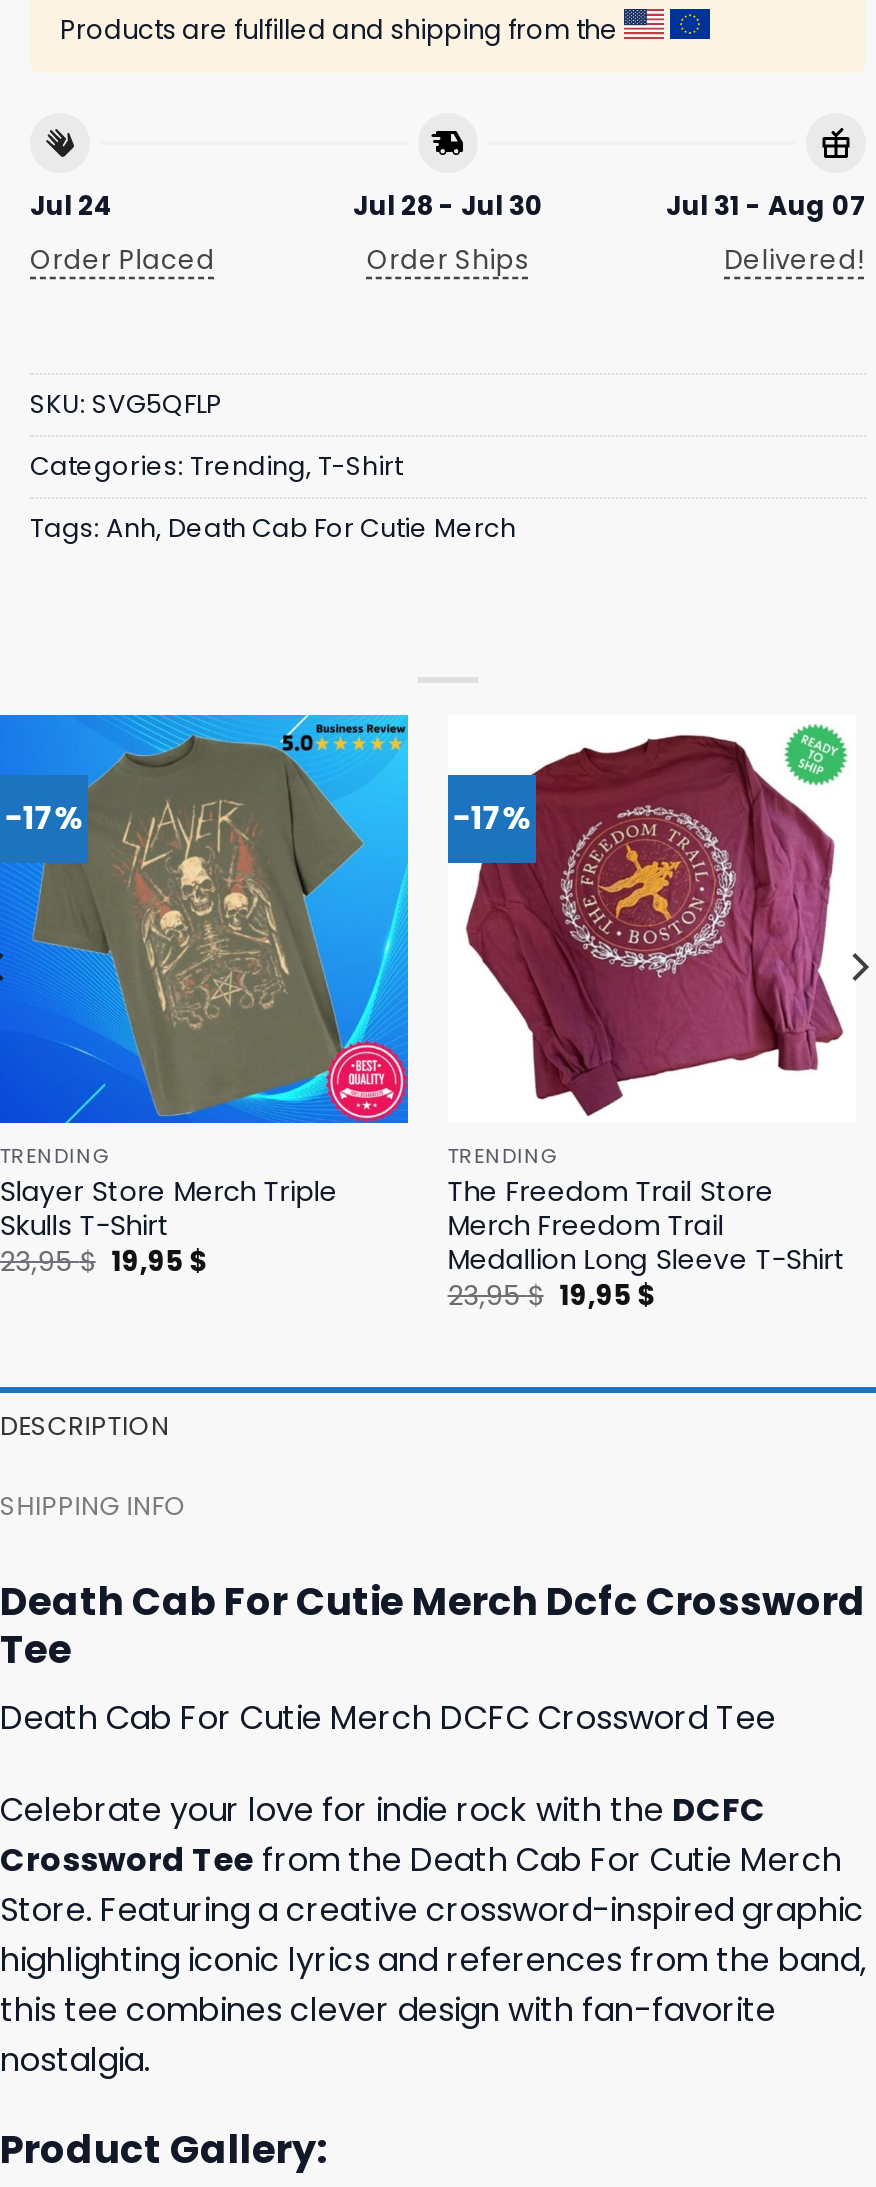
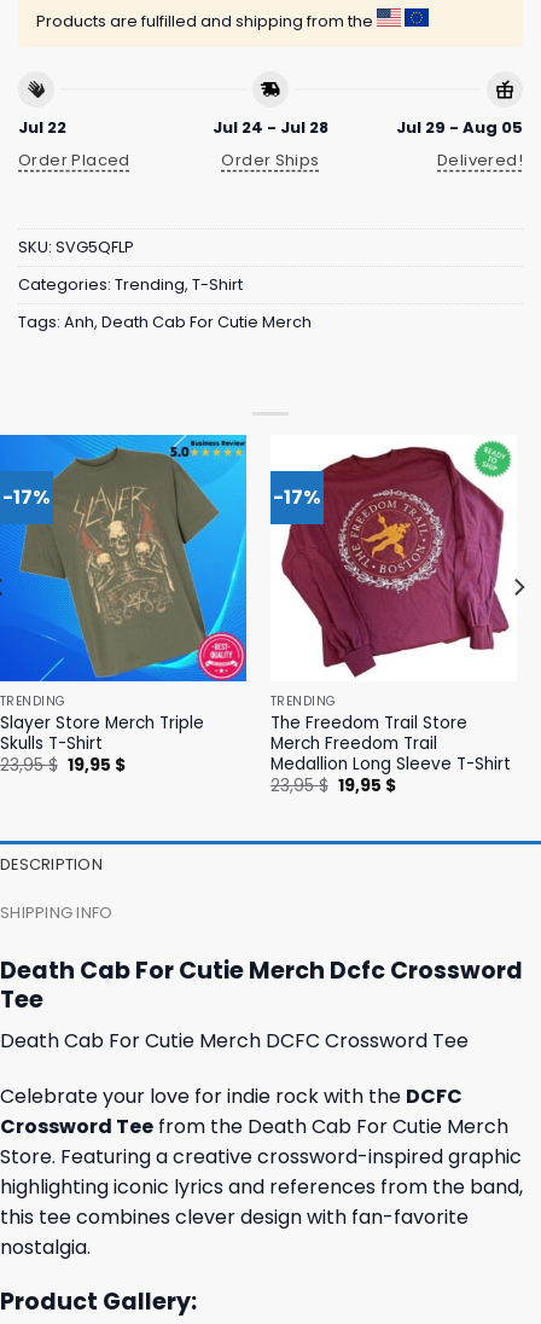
- Jul 24
+ Jul 22

- Jul 28 - Jul 30
+ Jul 24 - Jul 28

- Jul 31 - Aug 07
+ Jul 29 - Aug 05
